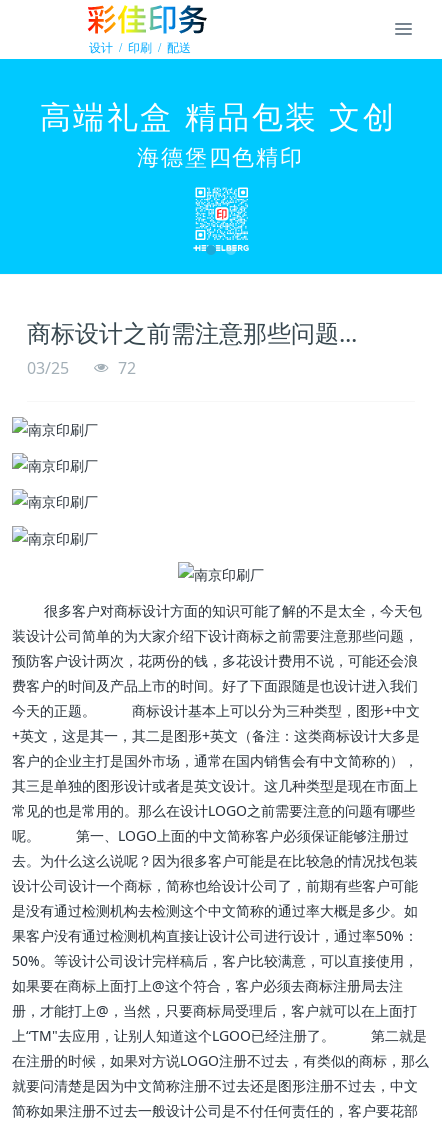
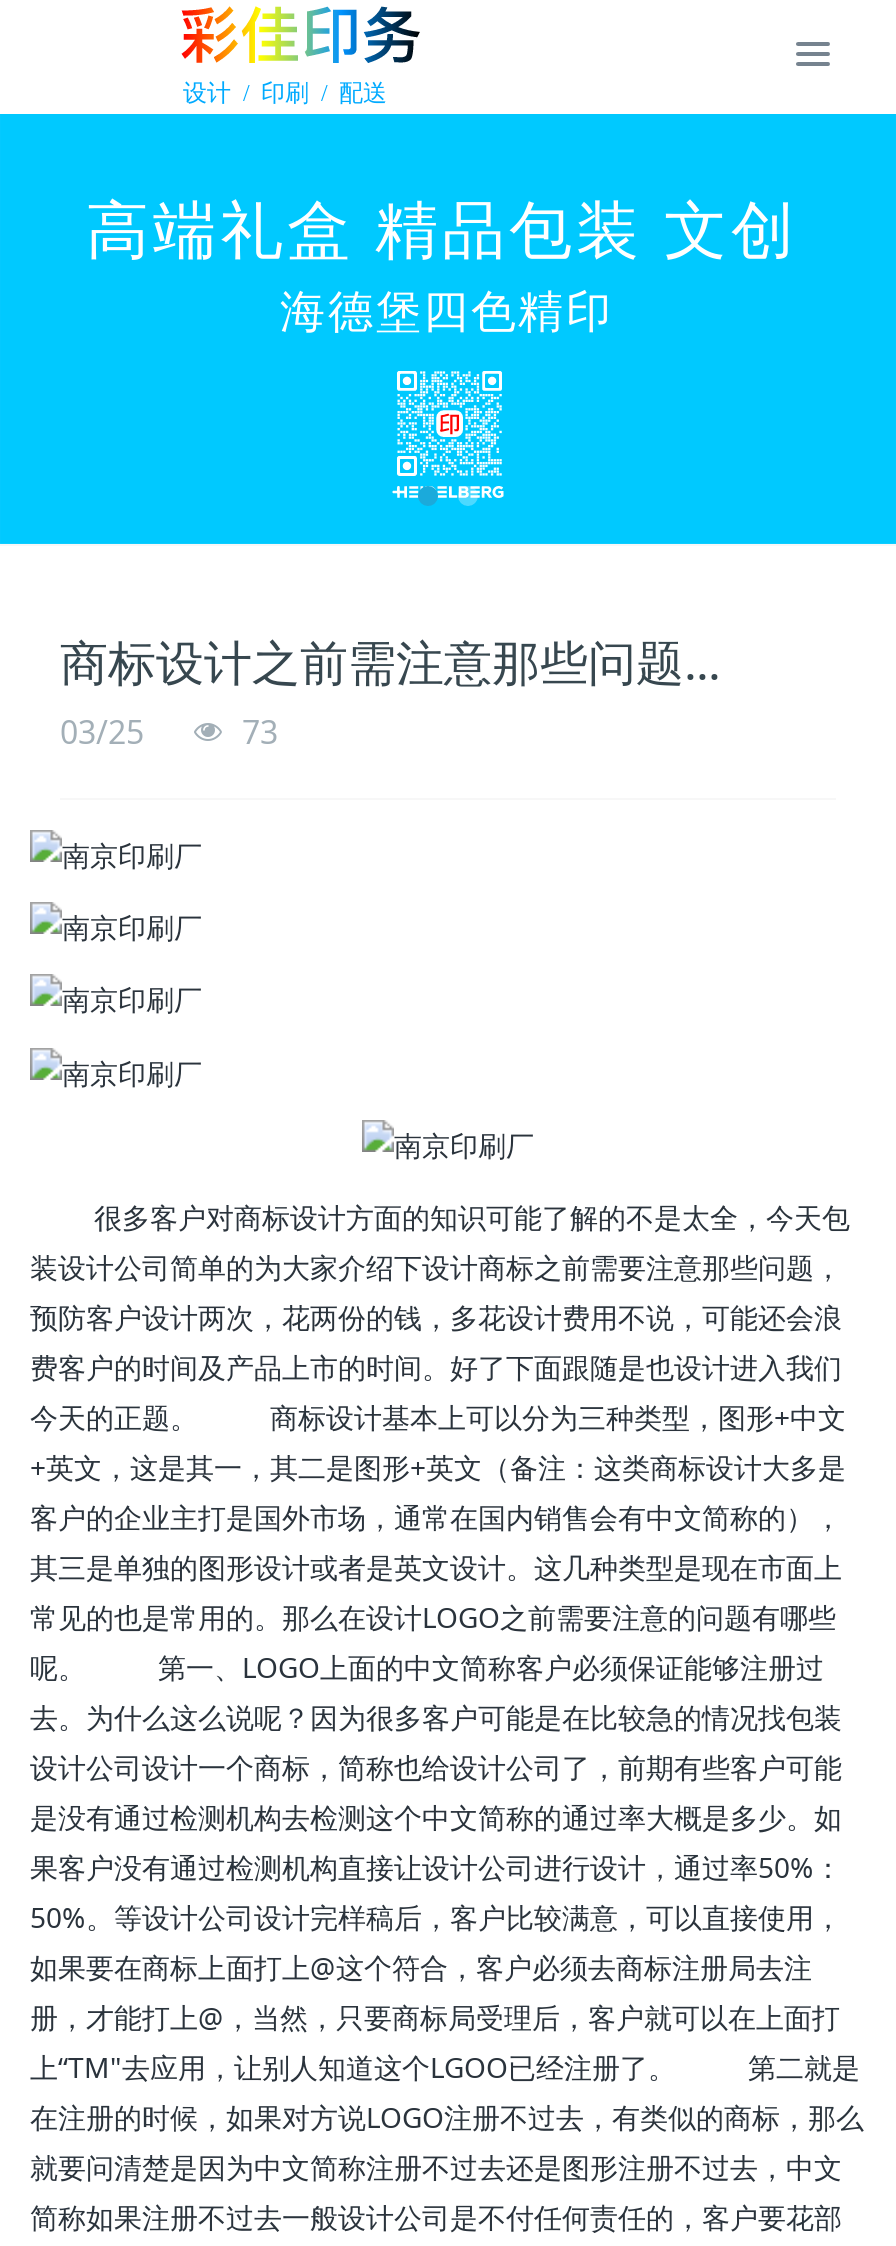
- 72
+ 73
